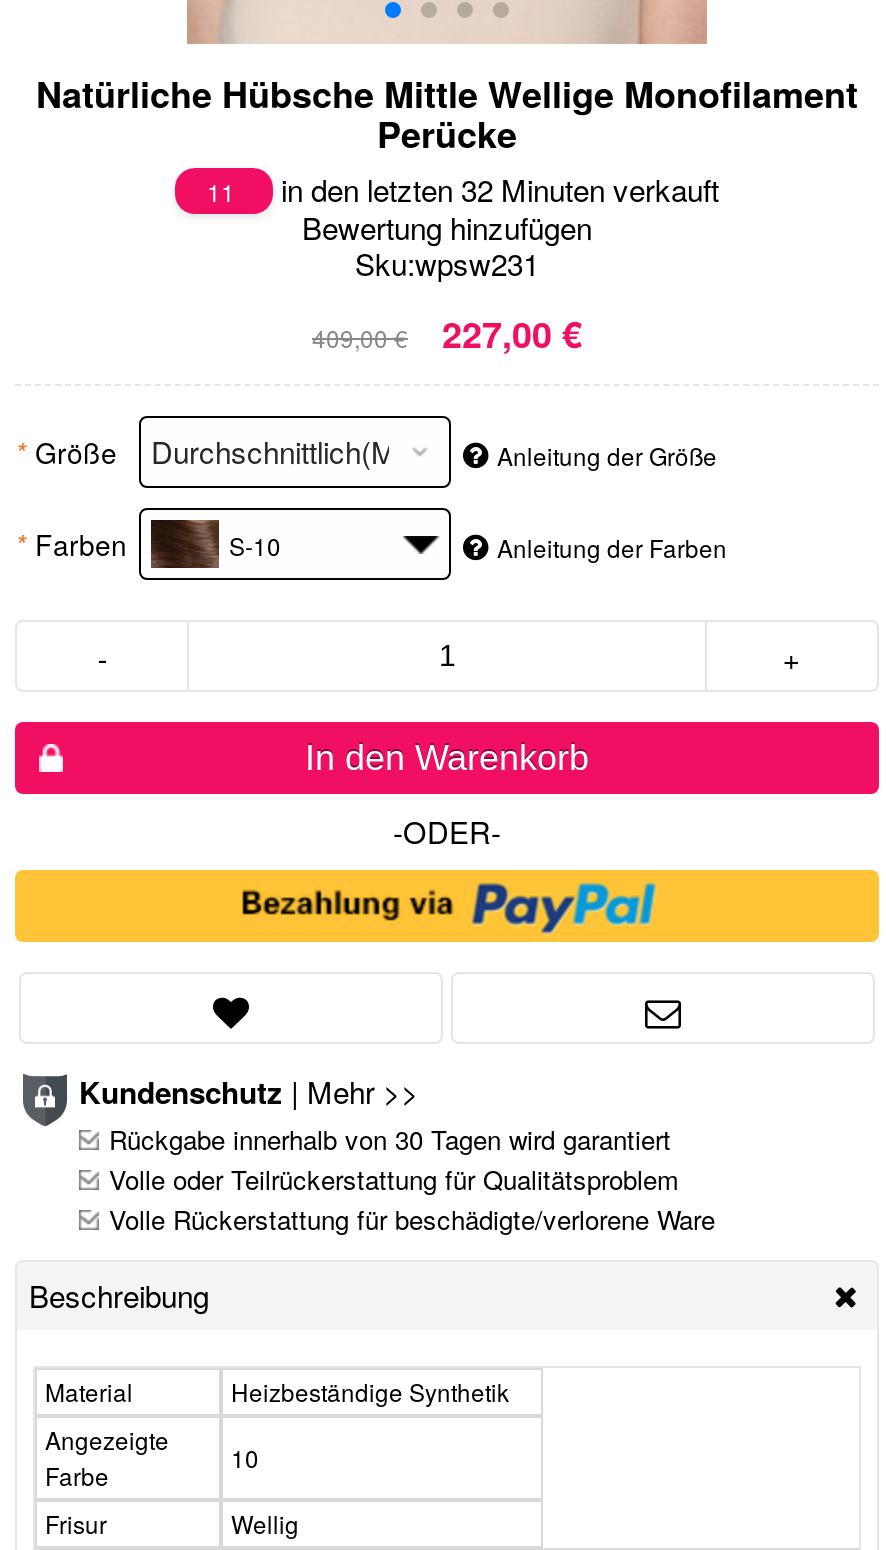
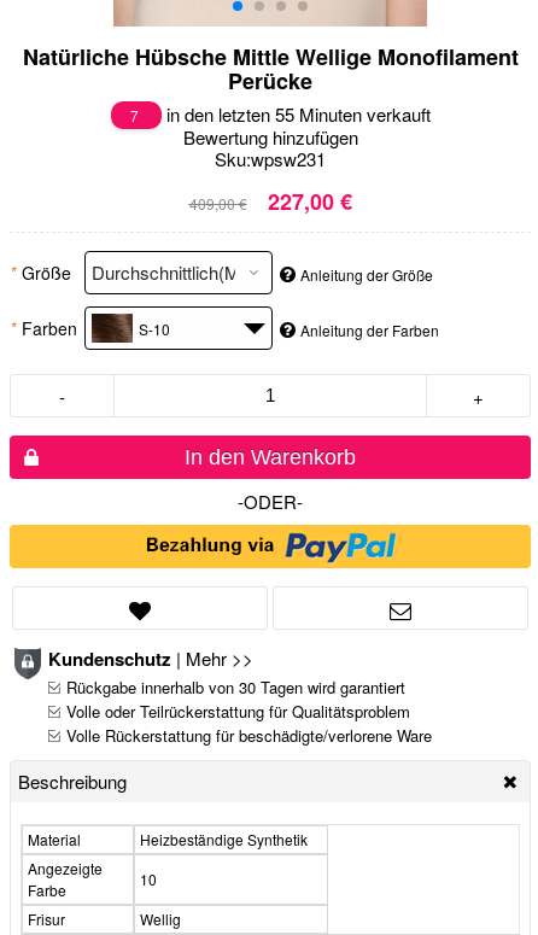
- 11
+ 7

- in den letzten 32 Minuten verkauft
+ in den letzten 55 Minuten verkauft
